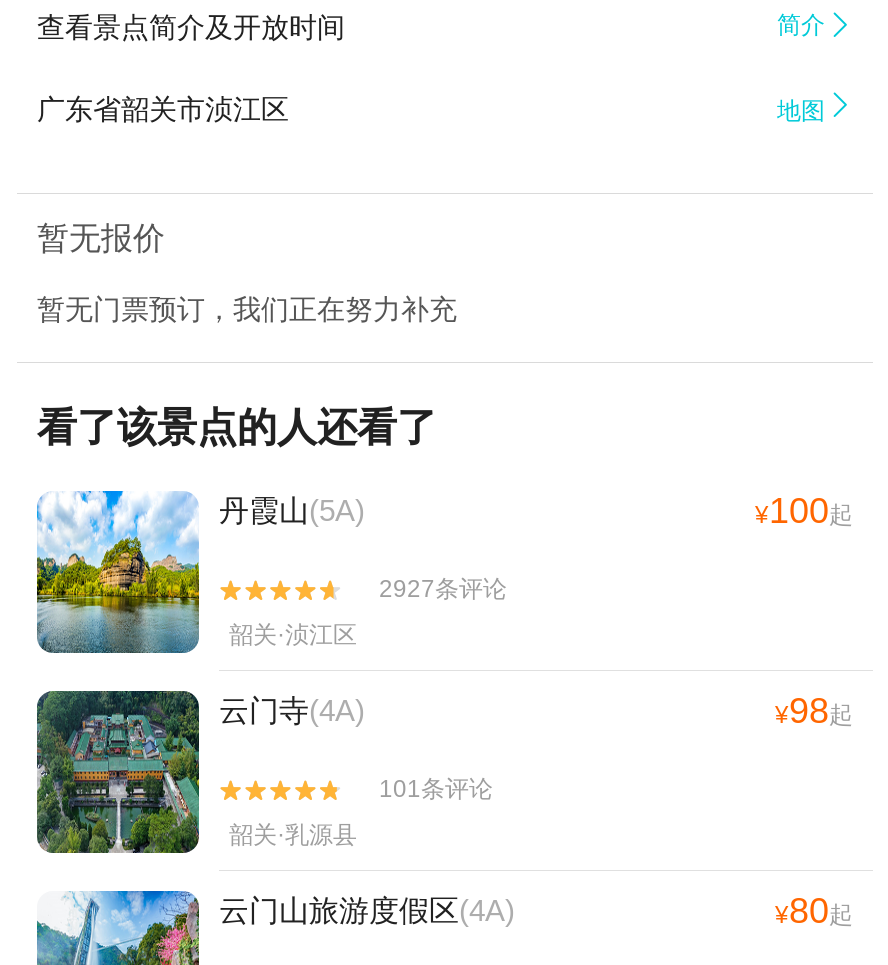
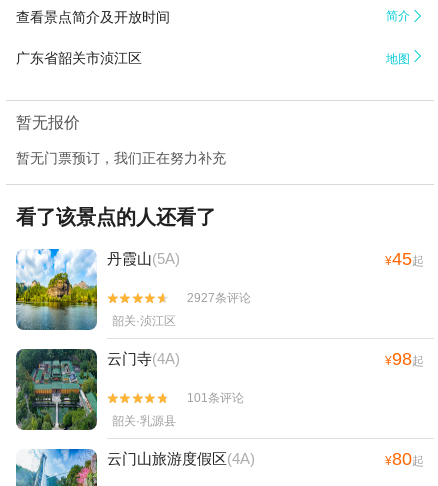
- ¥100起
+ ¥45起
